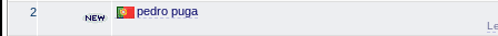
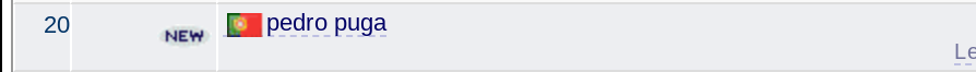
- 2
+ 20
